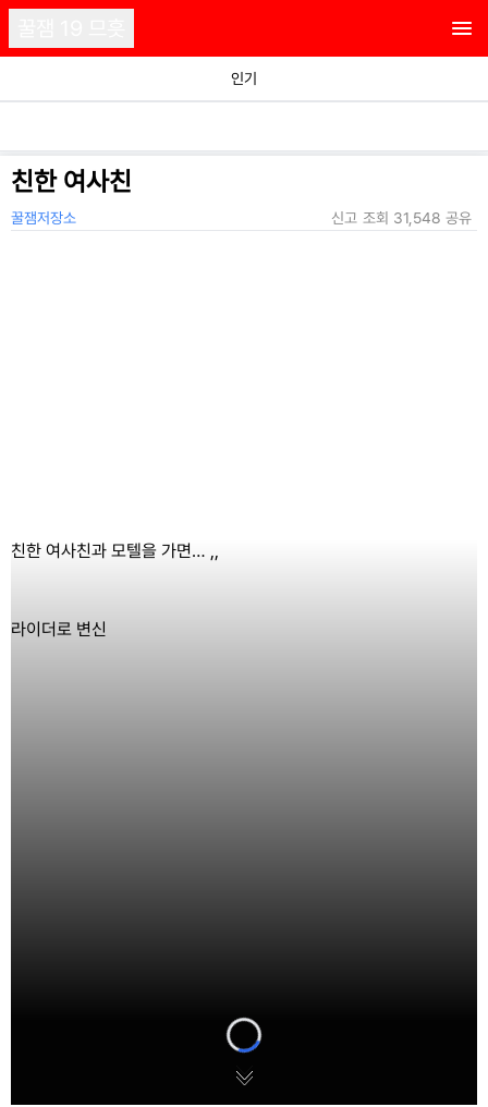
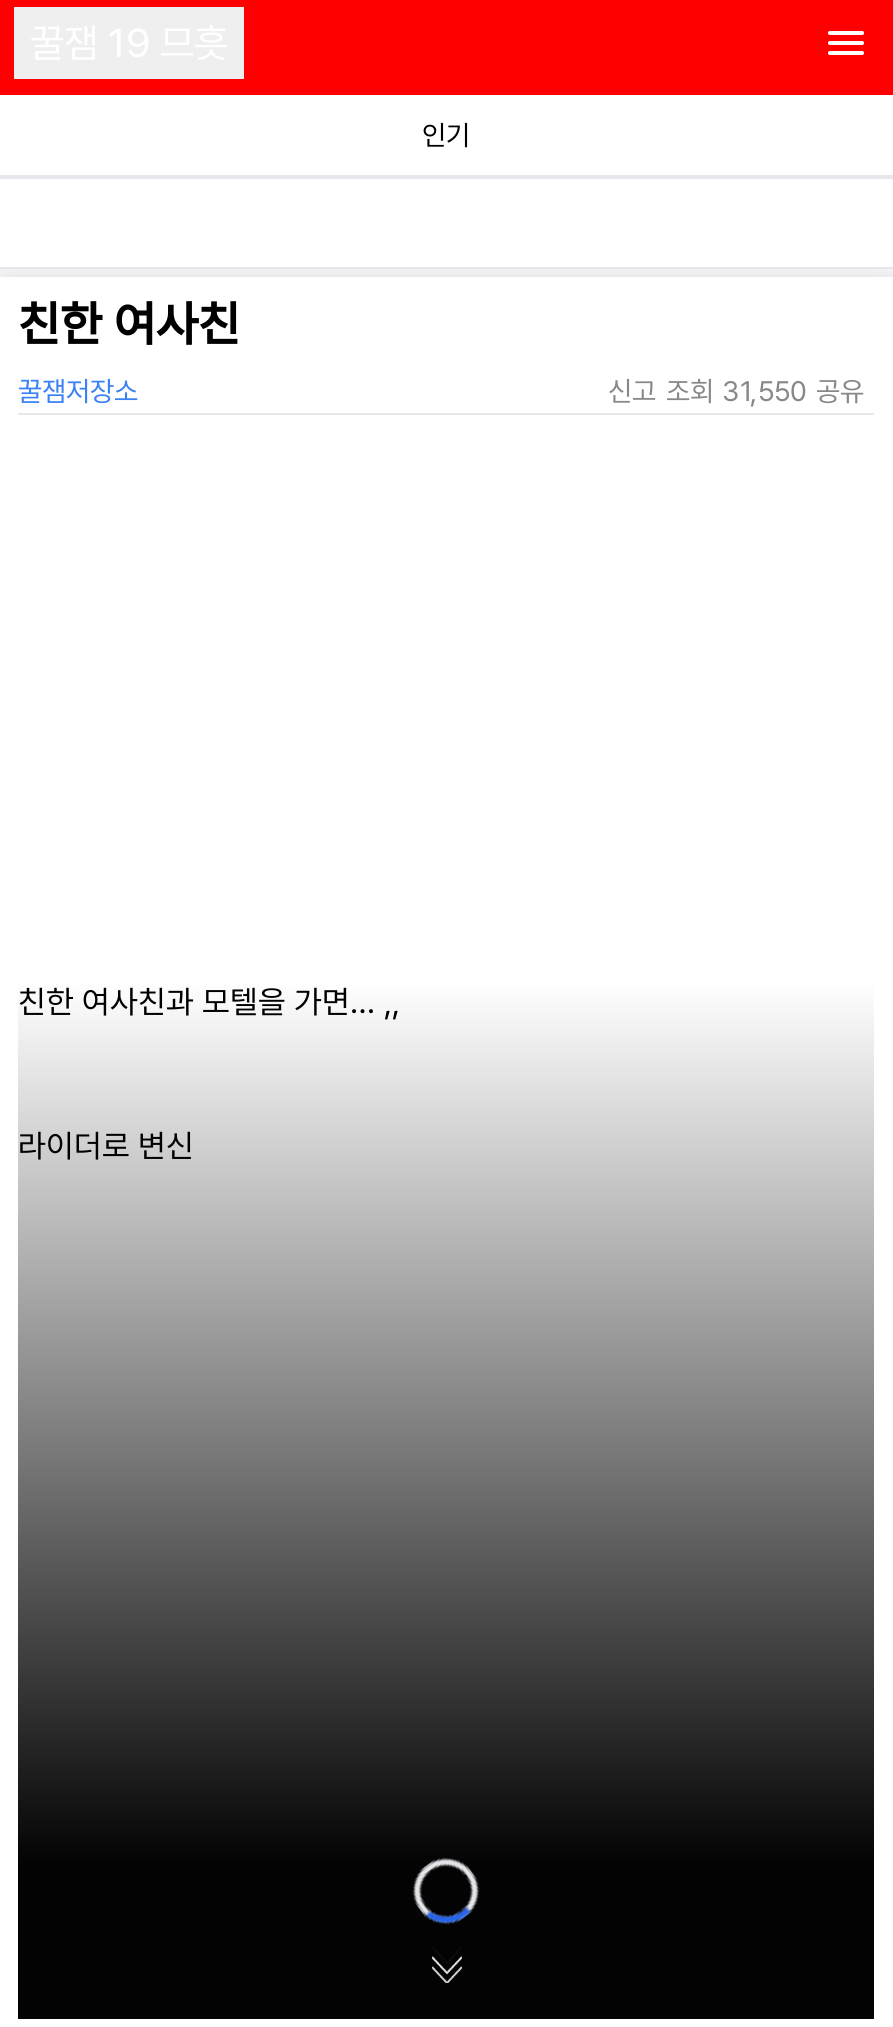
- 신고 조회 31,548 공유
+ 신고 조회 31,550 공유
